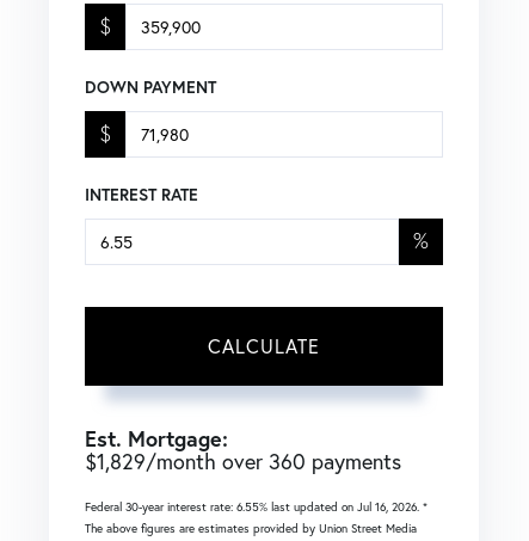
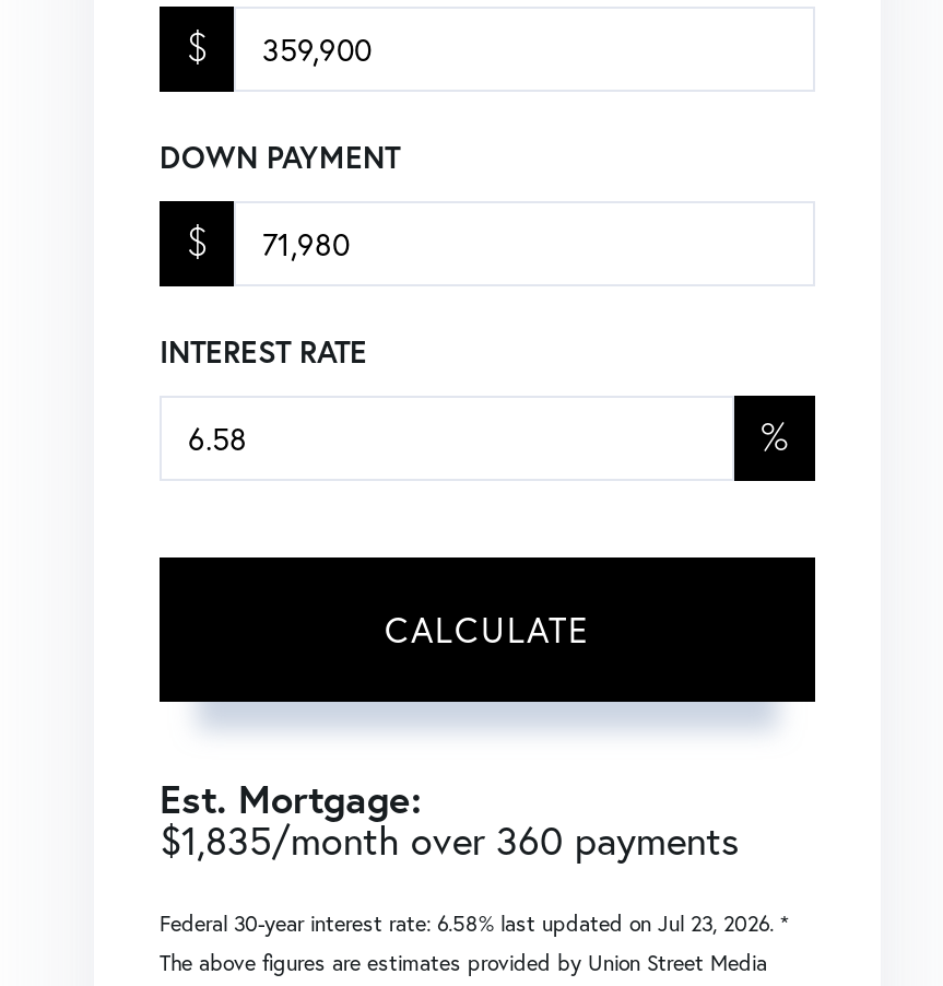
- $1,829/month over 360 payments
+ $1,835/month over 360 payments

- Federal 30-year interest rate: 6.55% last updated on Jul 16, 2026. *
+ Federal 30-year interest rate: 6.58% last updated on Jul 23, 2026. *
